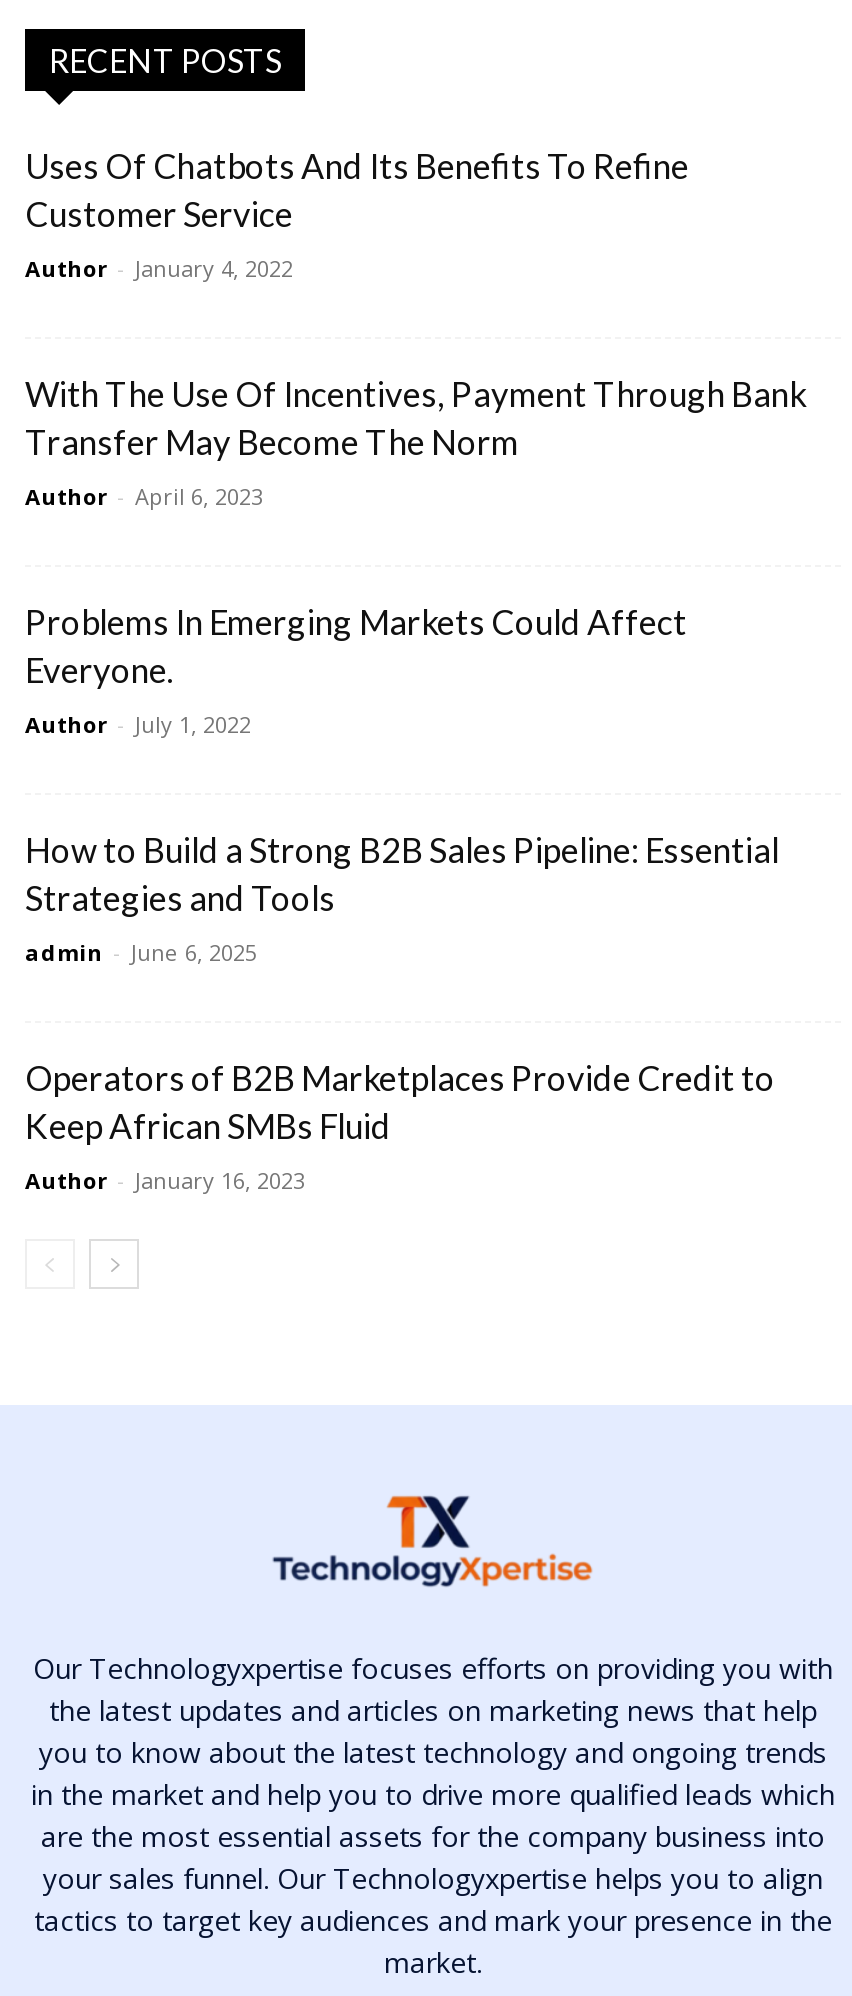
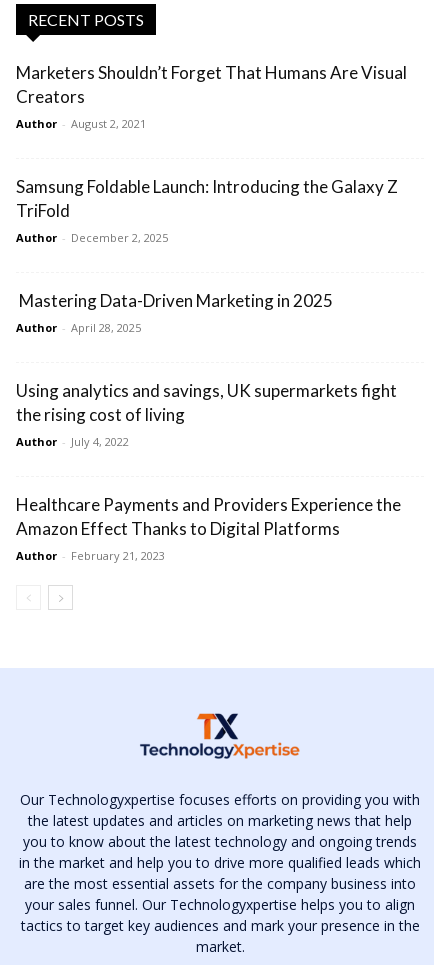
- Uses Of Chatbots And Its Benefits To Refine
- Customer Service
- Author - January 4, 2022
+ Marketers Shouldn’t Forget That Humans Are Visual
+ Creators
+ Author - August 2, 2021

- With The Use Of Incentives, Payment Through Bank
- Transfer May Become The Norm
- Author - April 6, 2023
+ Samsung Foldable Launch: Introducing the Galaxy Z
+ TriFold
+ Author - December 2, 2025

- Problems In Emerging Markets Could Affect
- Everyone.
- Author - July 1, 2022
+ Mastering Data-Driven Marketing in 2025
+ Author - April 28, 2025

- How to Build a Strong B2B Sales Pipeline: Essential
- Strategies and Tools
- admin - June 6, 2025
+ Using analytics and savings, UK supermarkets fight
+ the rising cost of living
+ Author - July 4, 2022

- Operators of B2B Marketplaces Provide Credit to
- Keep African SMBs Fluid
- Author - January 16, 2023
+ Healthcare Payments and Providers Experience the
+ Amazon Effect Thanks to Digital Platforms
+ Author - February 21, 2023
